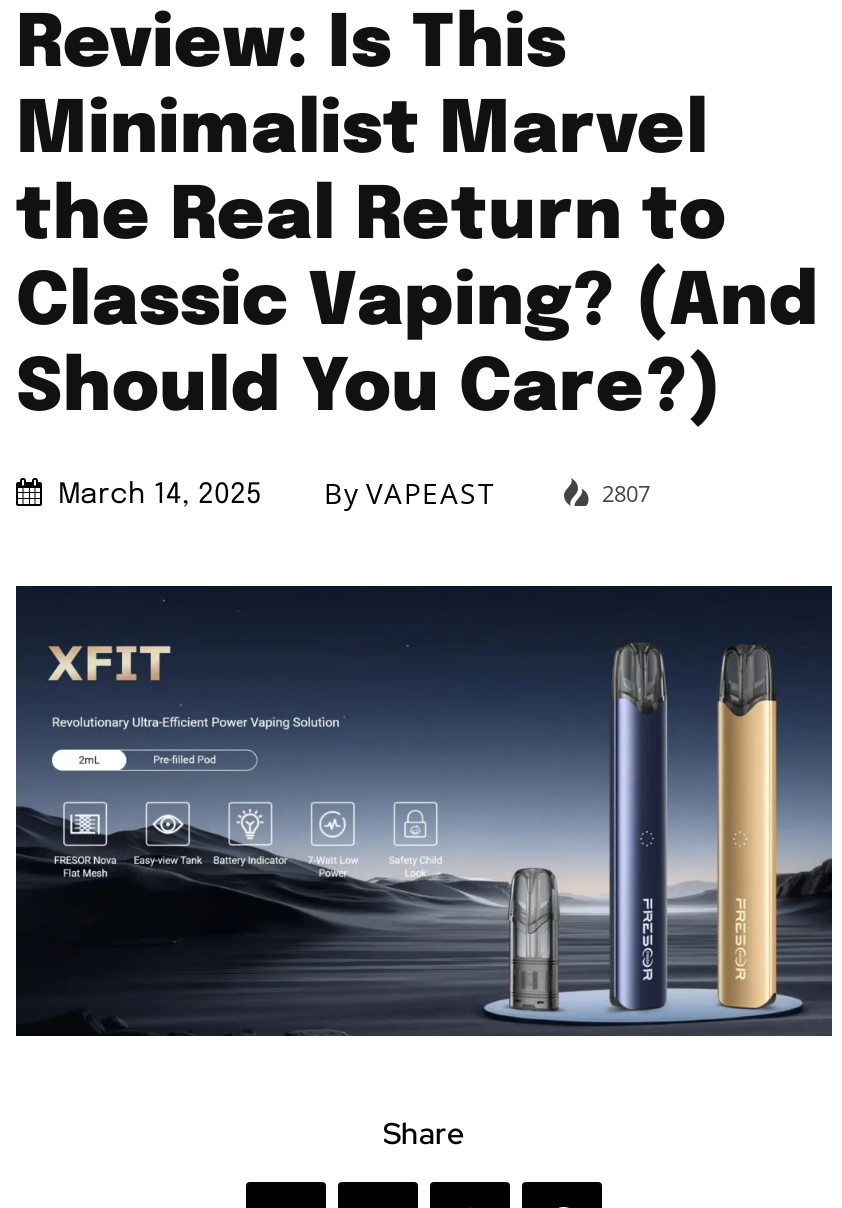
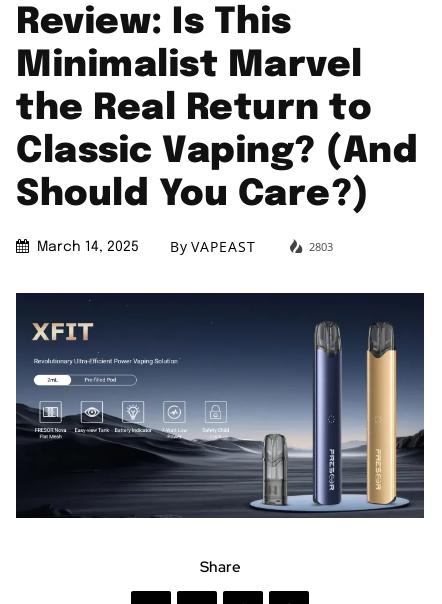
- 2807
+ 2803
